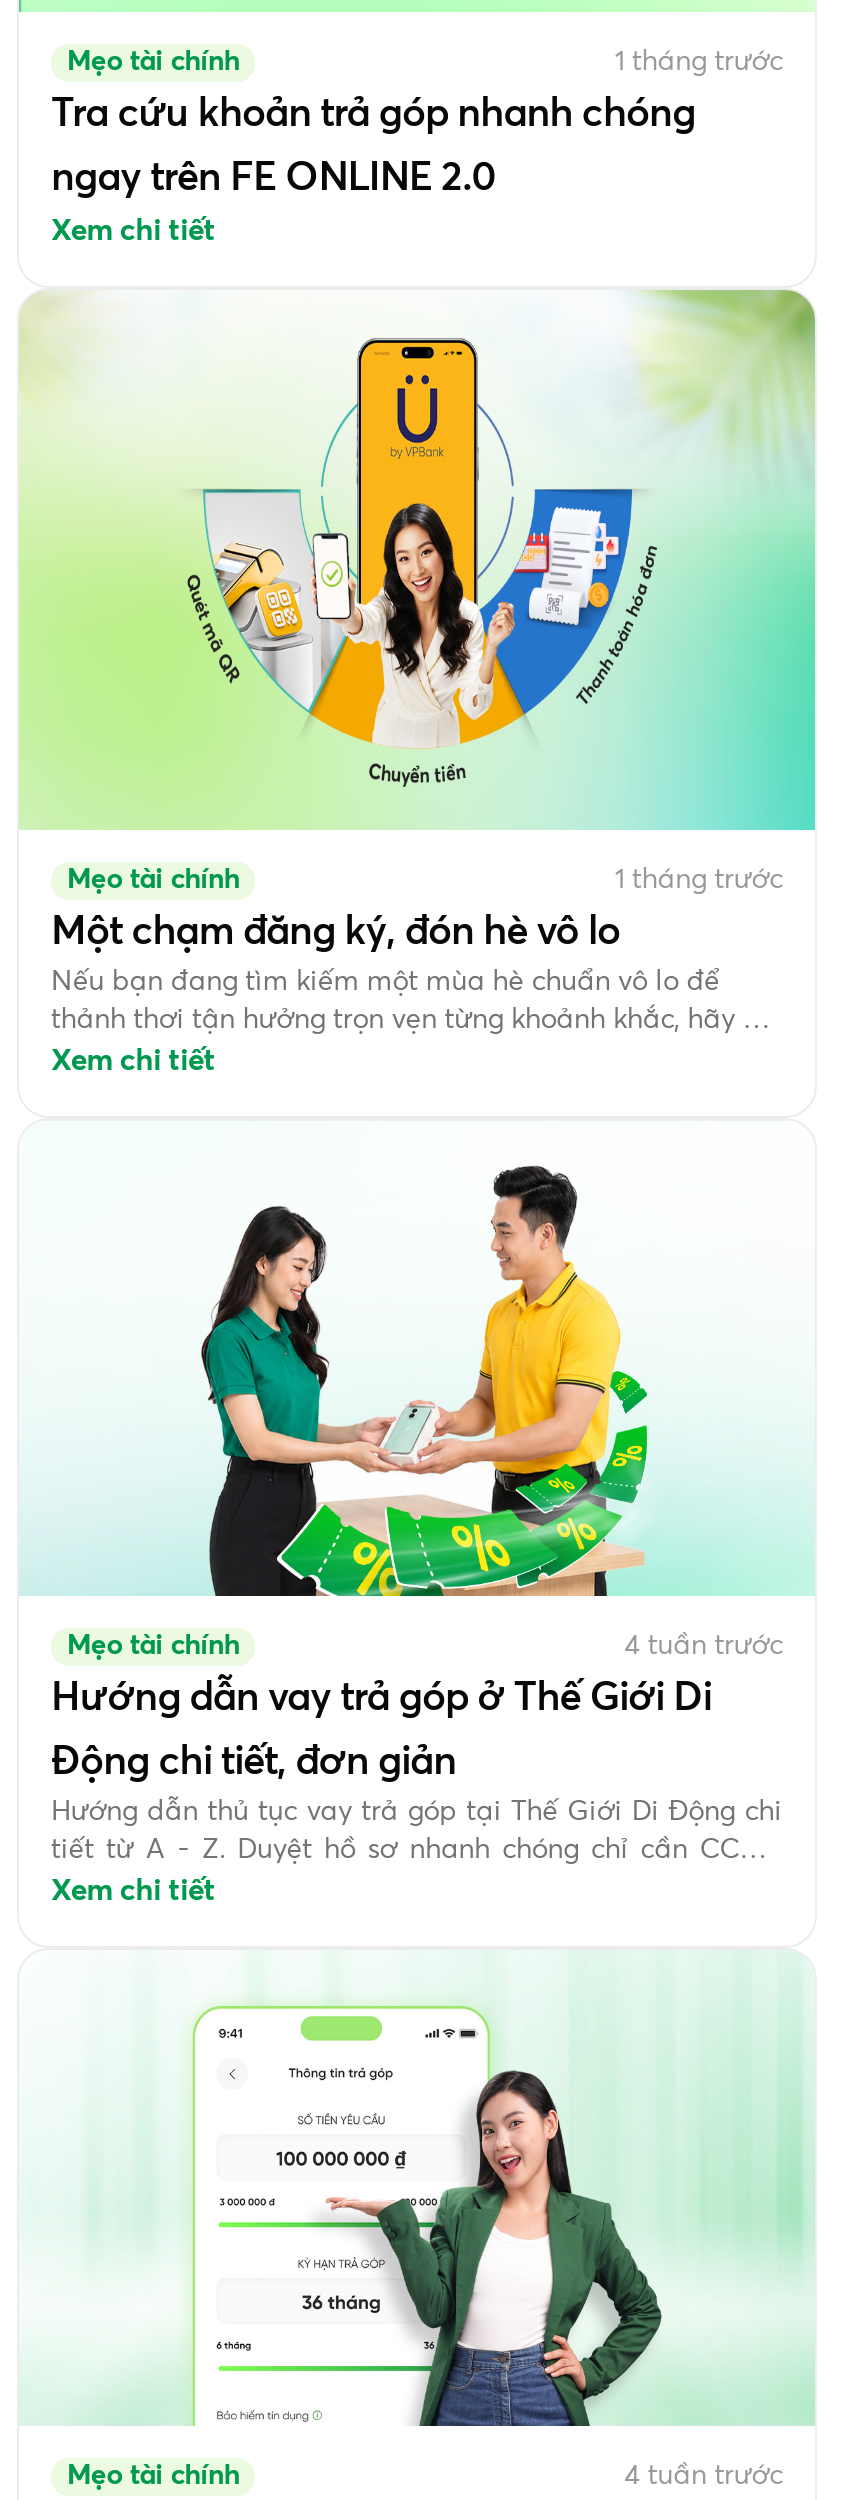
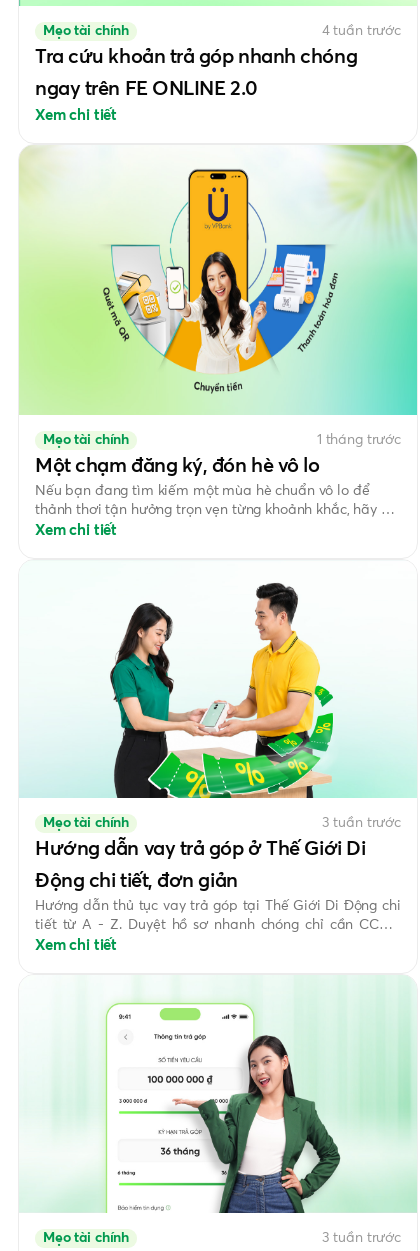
- 1 tháng trước
+ 4 tuần trước

- 4 tuần trước
+ 3 tuần trước

- 4 tuần trước
+ 3 tuần trước
